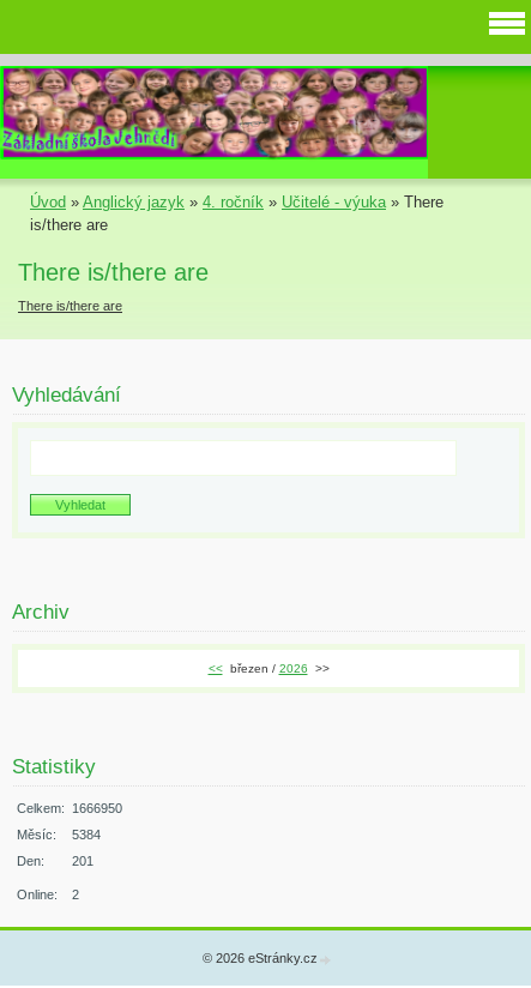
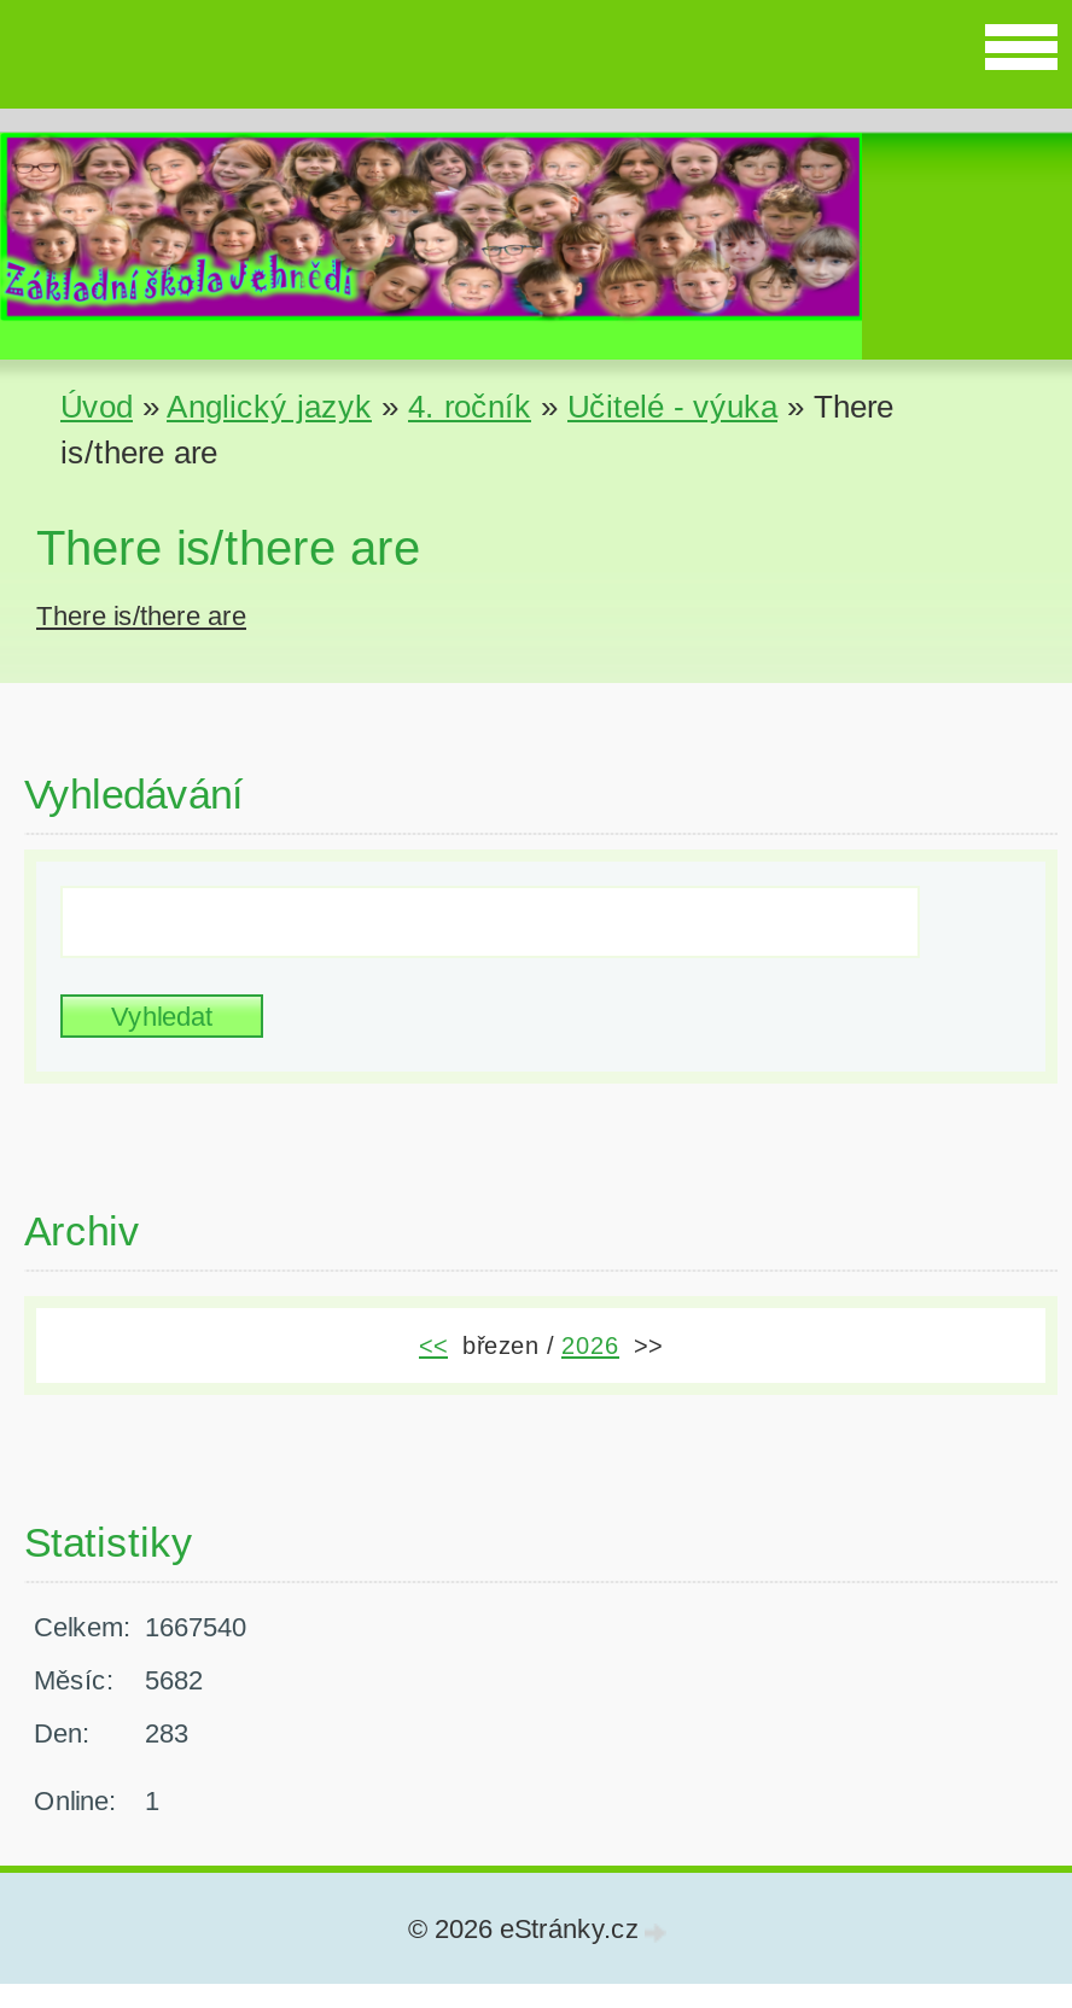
- Celkem: 1666950
+ Celkem: 1667540

- Měsíc: 5384
+ Měsíc: 5682

- Den: 201
+ Den: 283

- Online: 2
+ Online: 1
